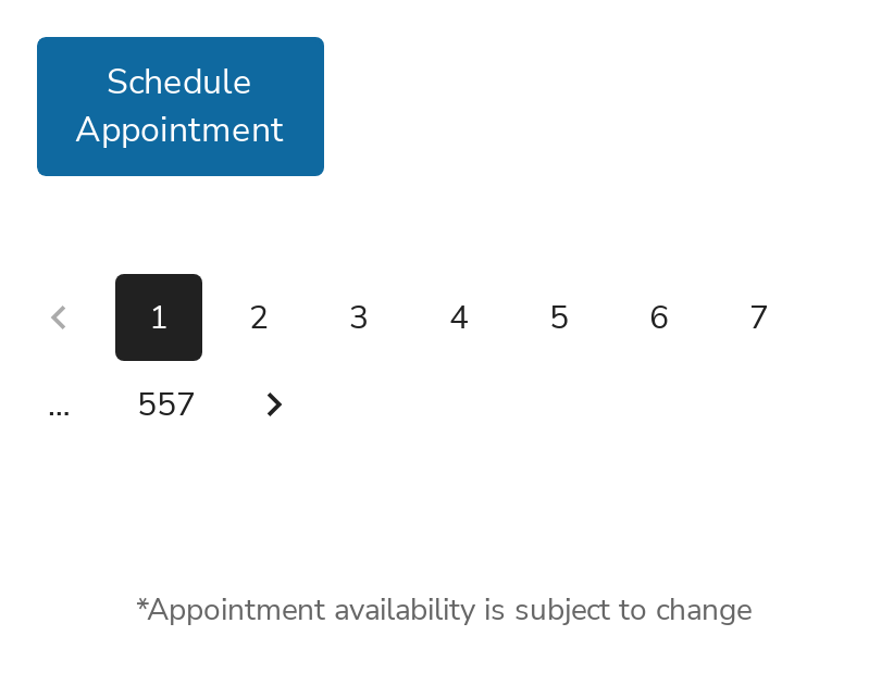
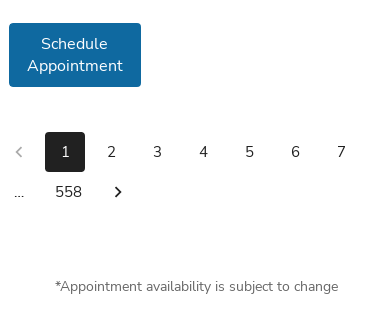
- 557
+ 558
